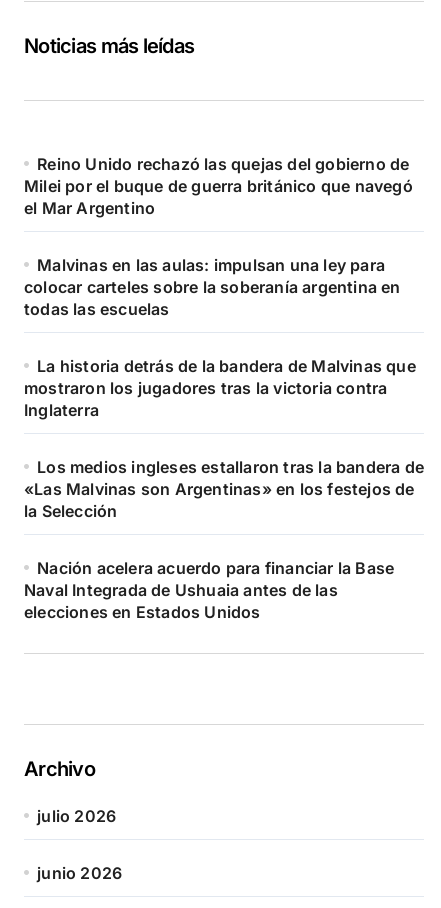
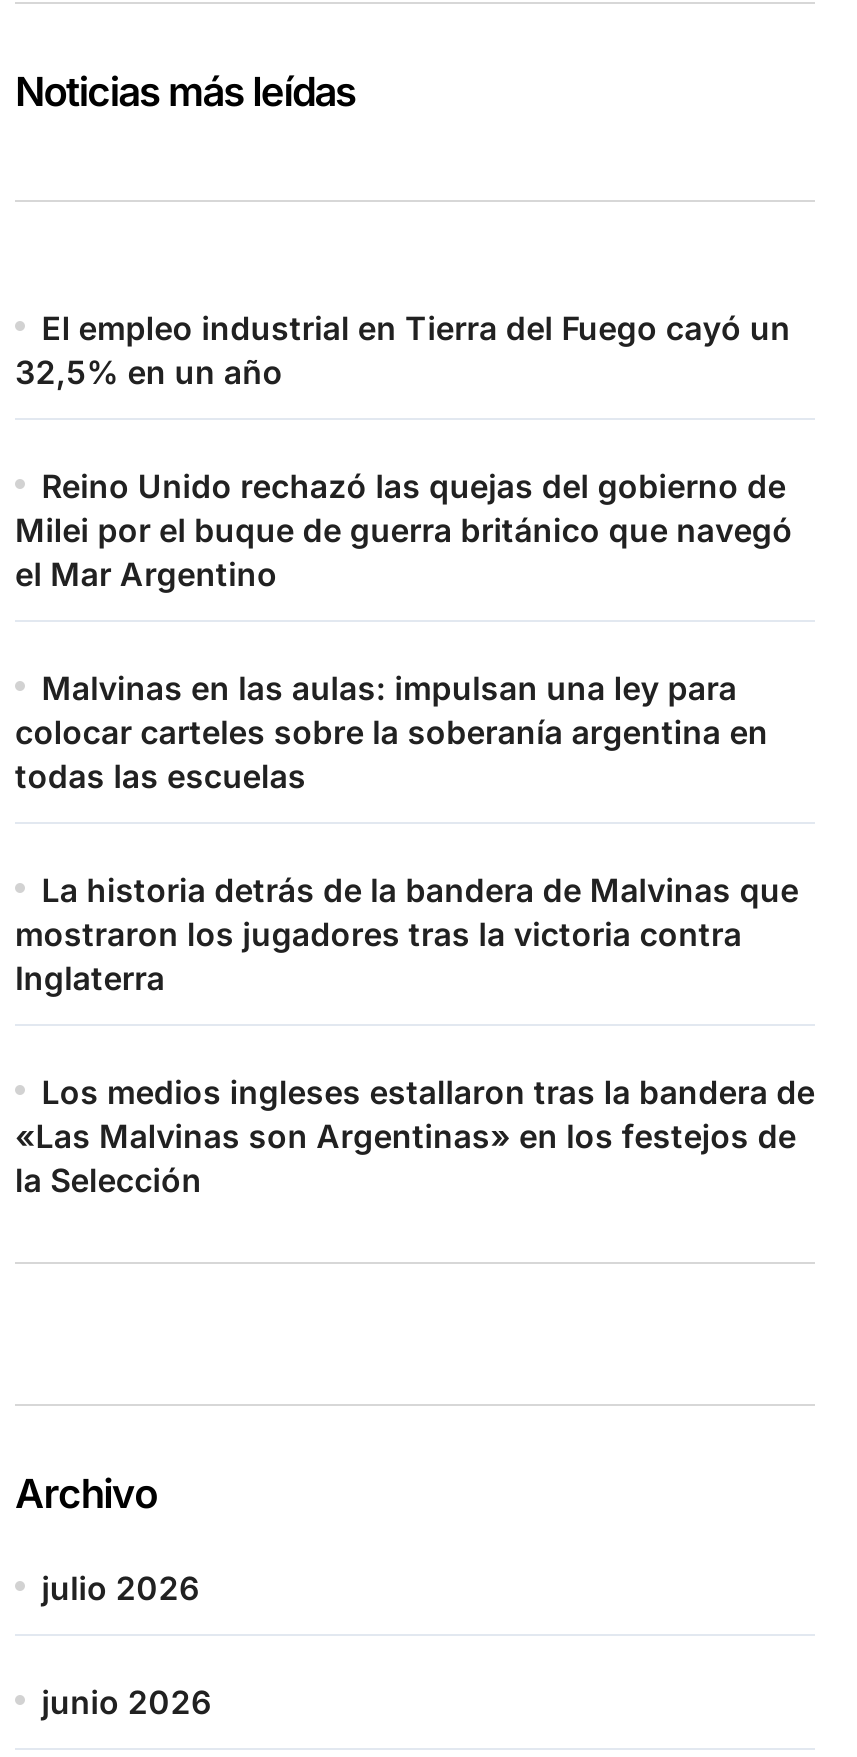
+ El empleo industrial en Tierra del Fuego cayó un
+ 32,5% en un año

moved down: Reino Unido rechazó las quejas del gobierno de | Milei por el buque de guerra británico que navegó | el Mar Argentino | ... | «Las Malvinas son Argentinas» en los festejos de | la Selección

- Nación acelera acuerdo para financiar la Base
- Naval Integrada de Ushuaia antes de las
- elecciones en Estados Unidos
